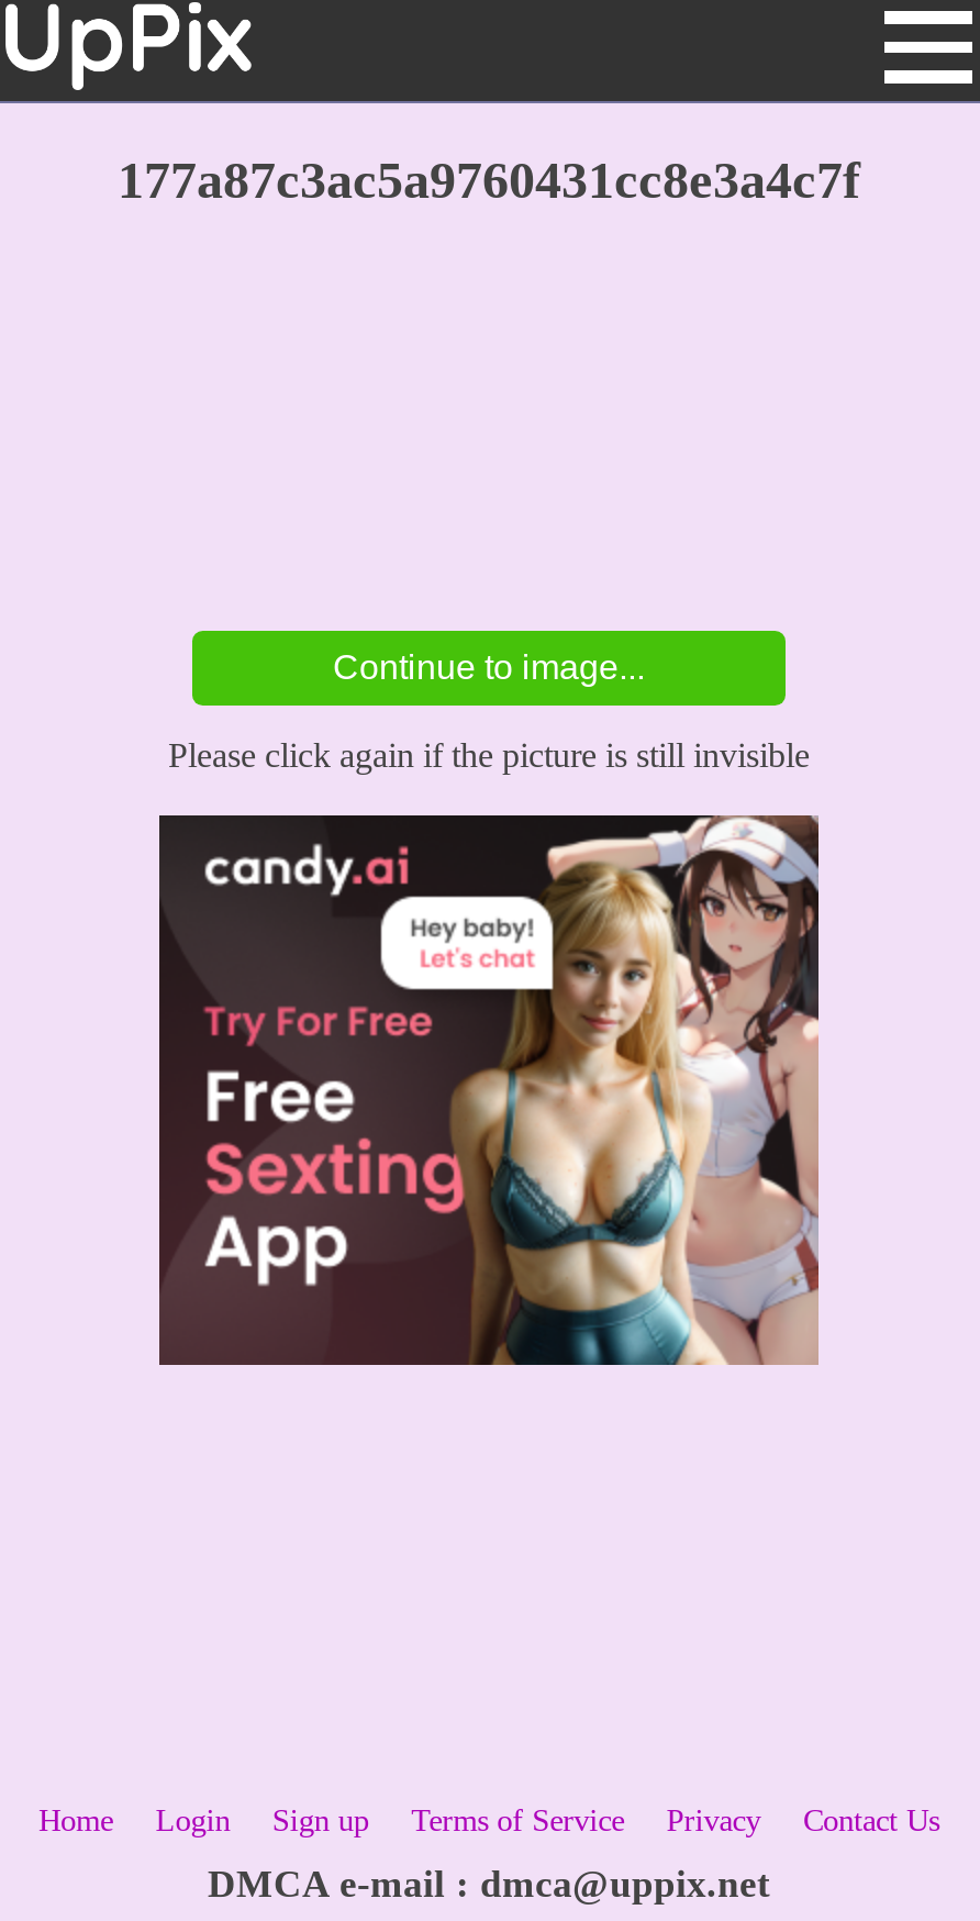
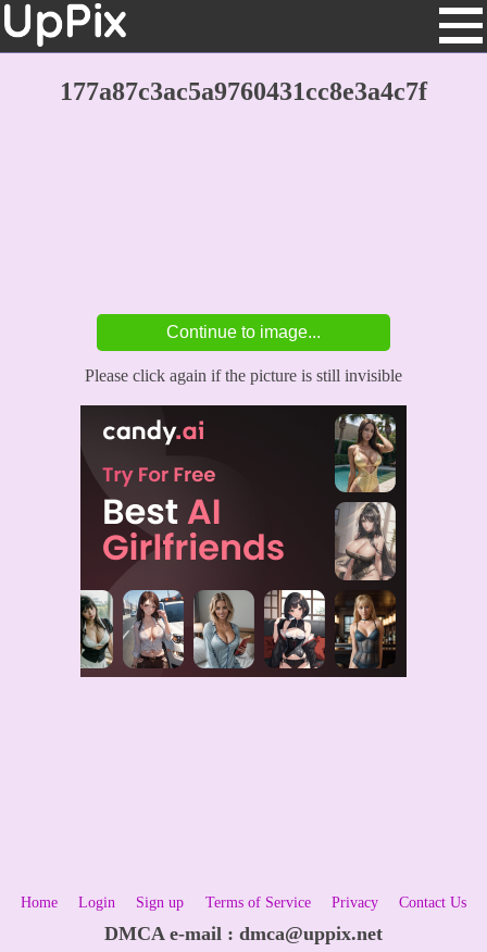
- [image]
+ [image]
